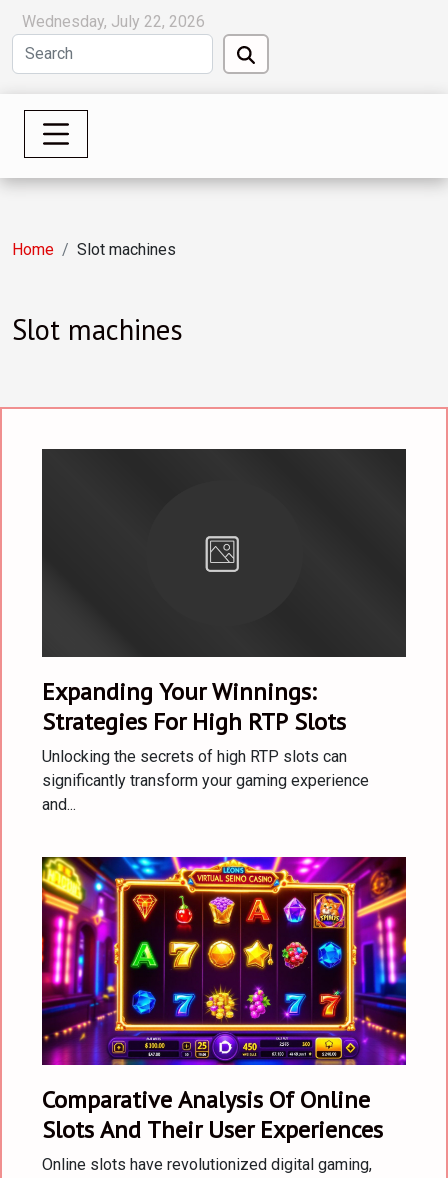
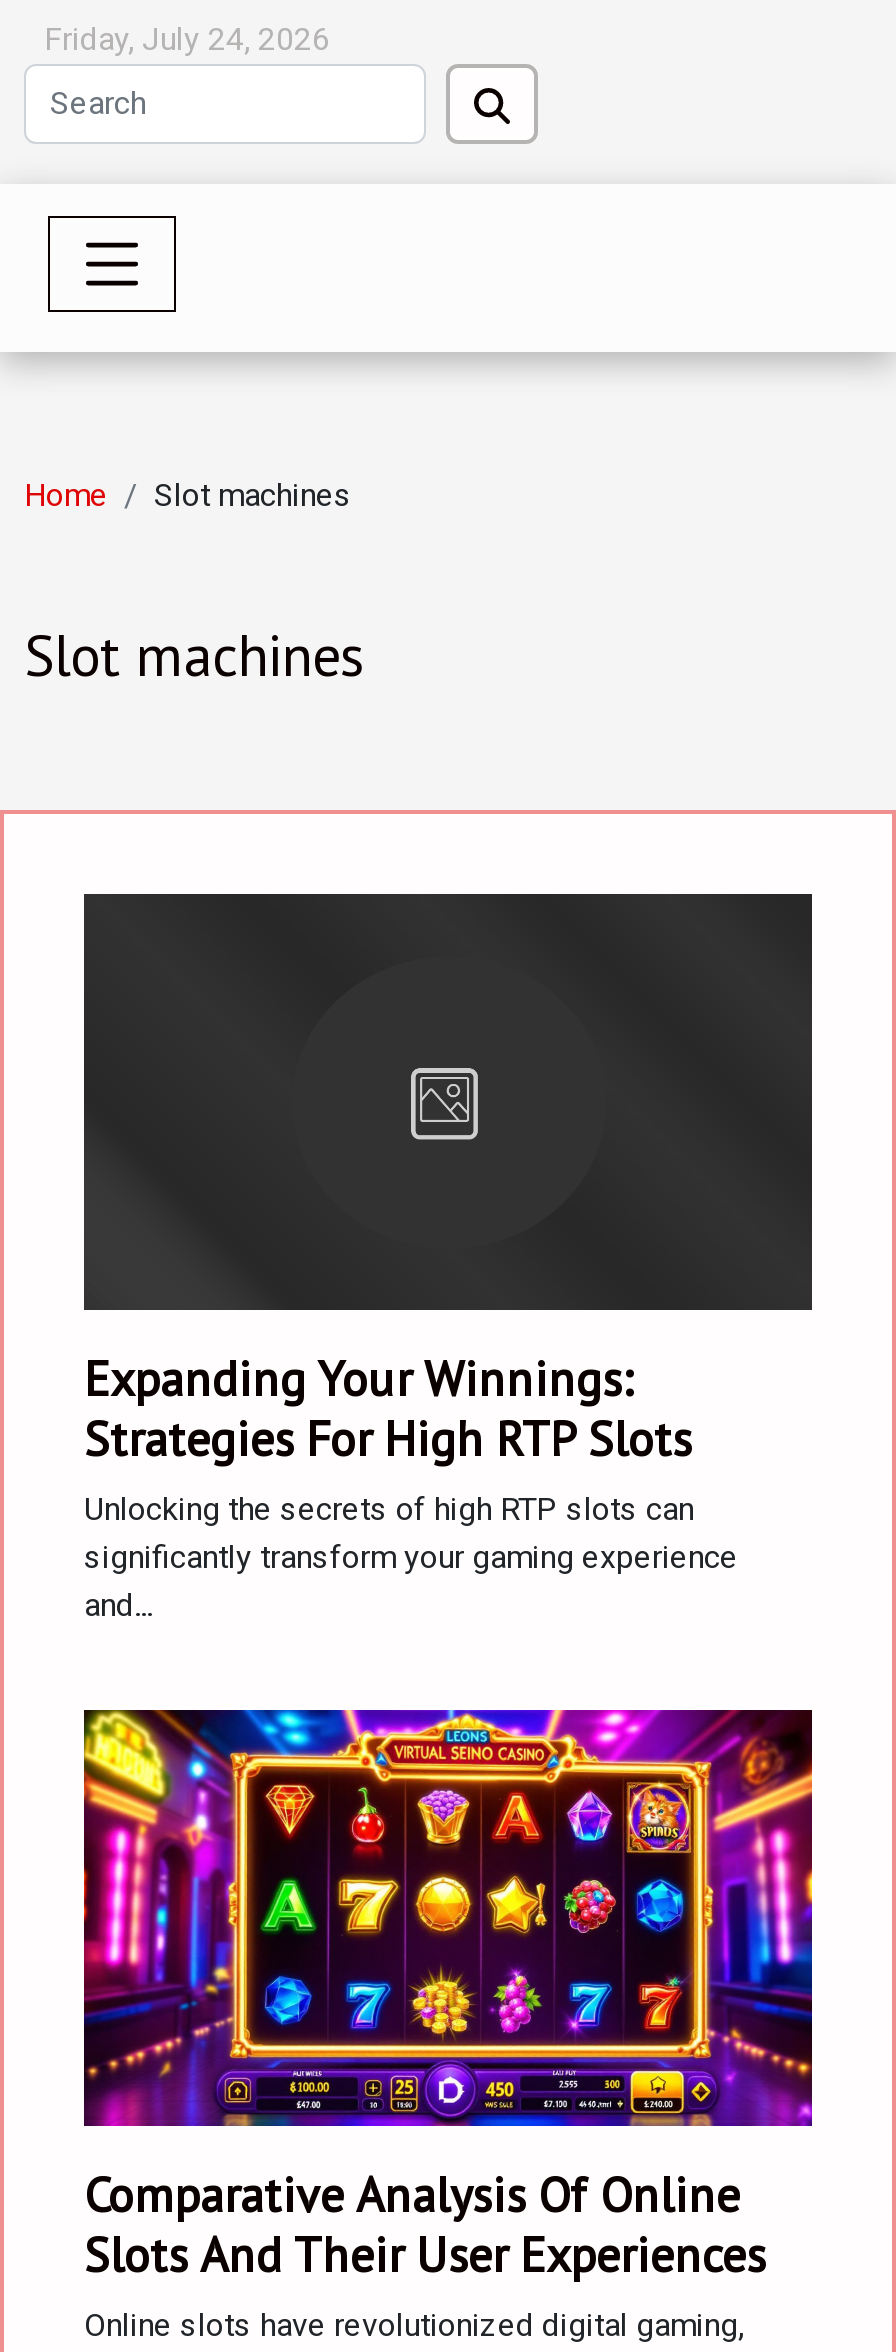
- Wednesday, July 22, 2026
+ Friday, July 24, 2026
